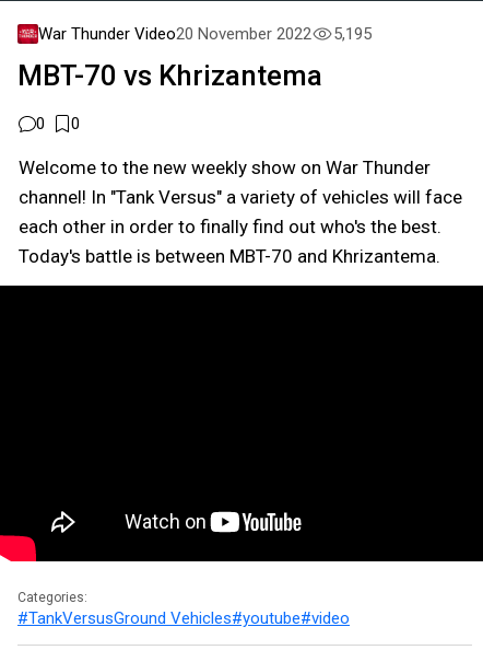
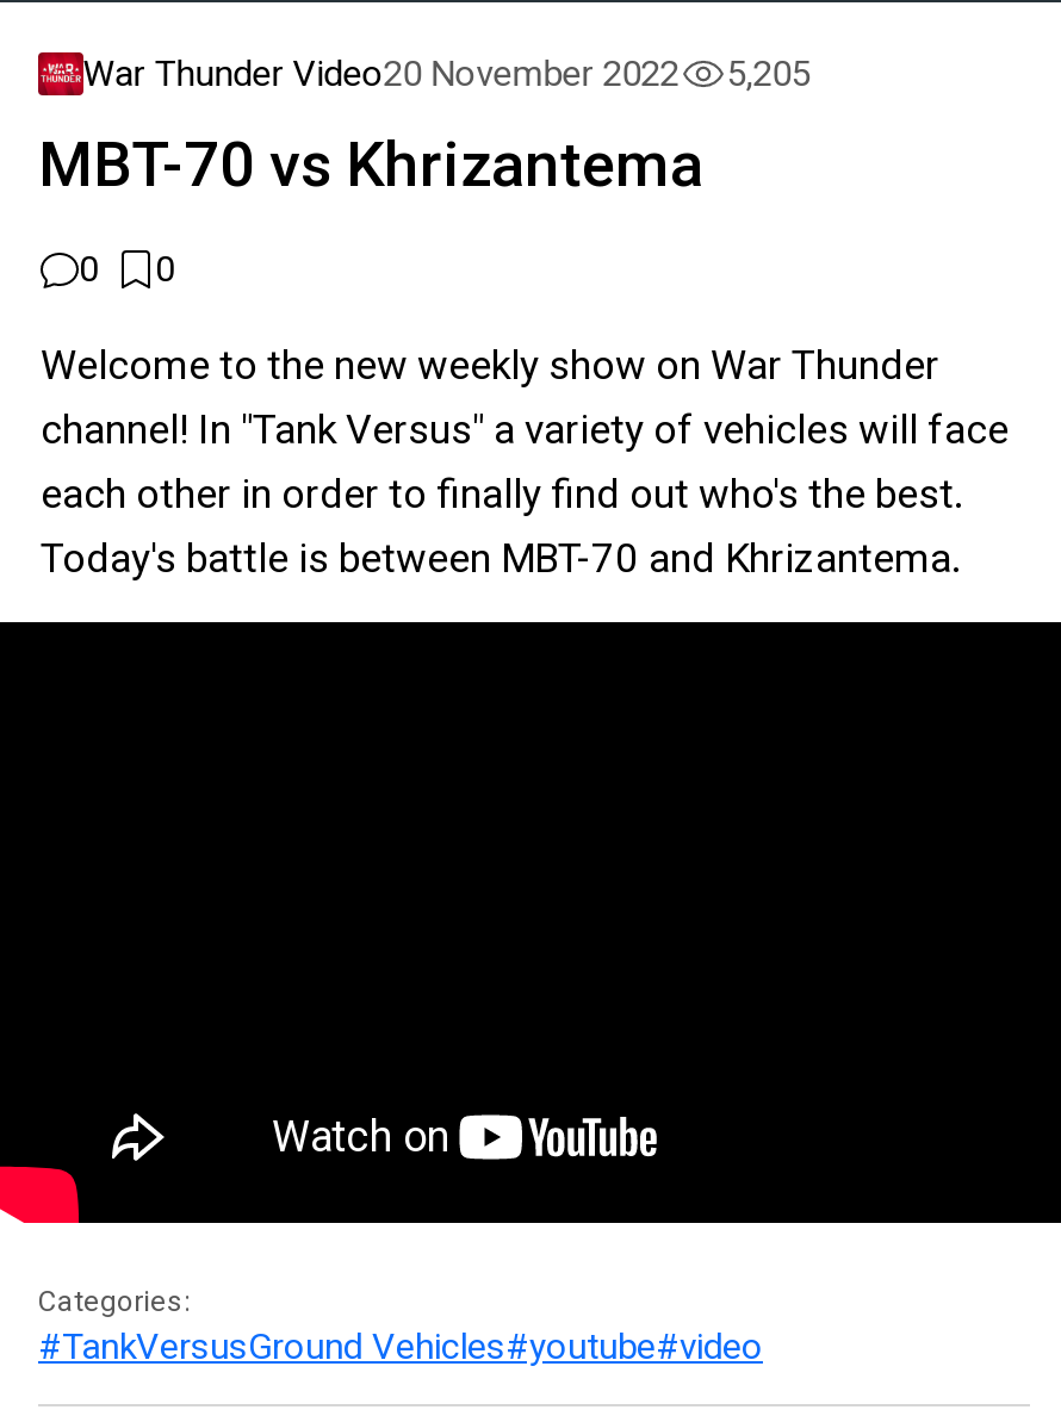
- War Thunder Video20 November 2022 5,195
+ War Thunder Video20 November 2022 5,205
